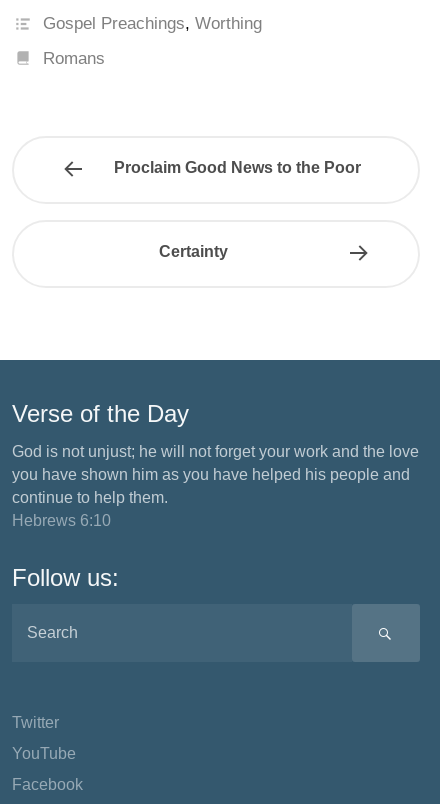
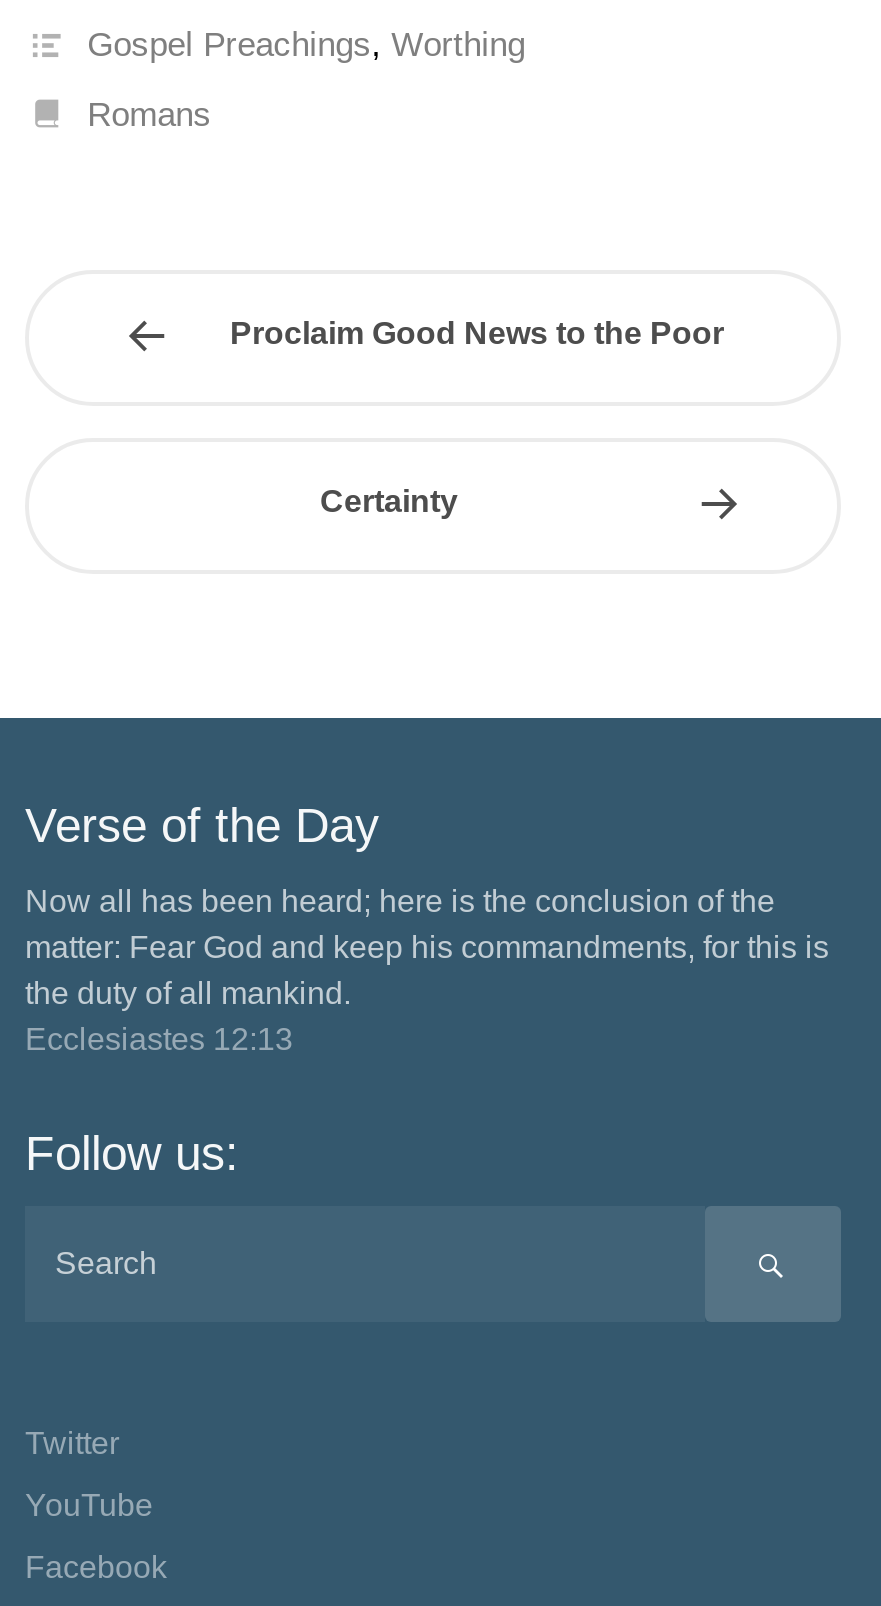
- God is not unjust; he will not forget your work and the love
- you have shown him as you have helped his people and
- continue to help them.
- Hebrews 6:10
+ Now all has been heard; here is the conclusion of the
+ matter: Fear God and keep his commandments, for this is
+ the duty of all mankind.
+ Ecclesiastes 12:13
